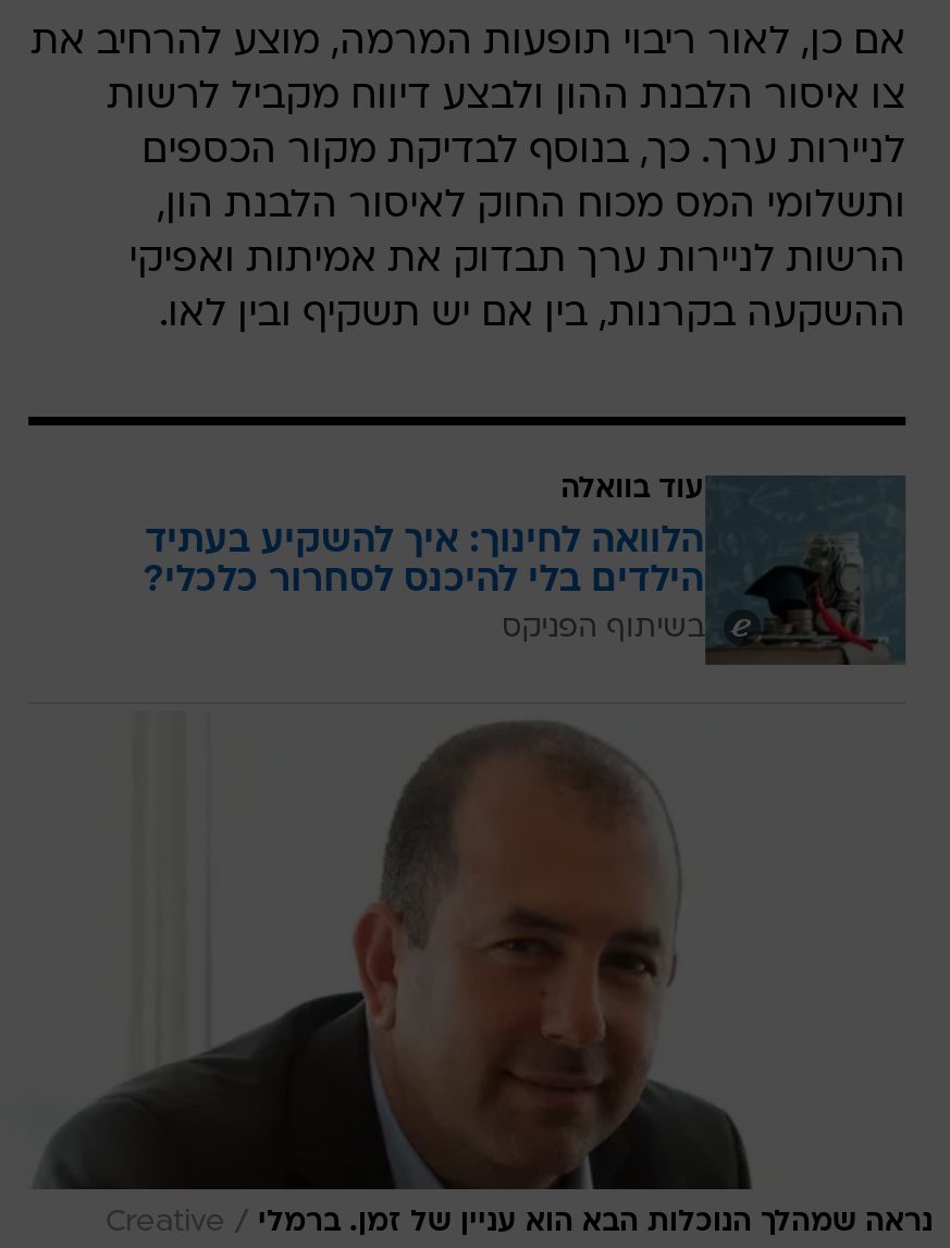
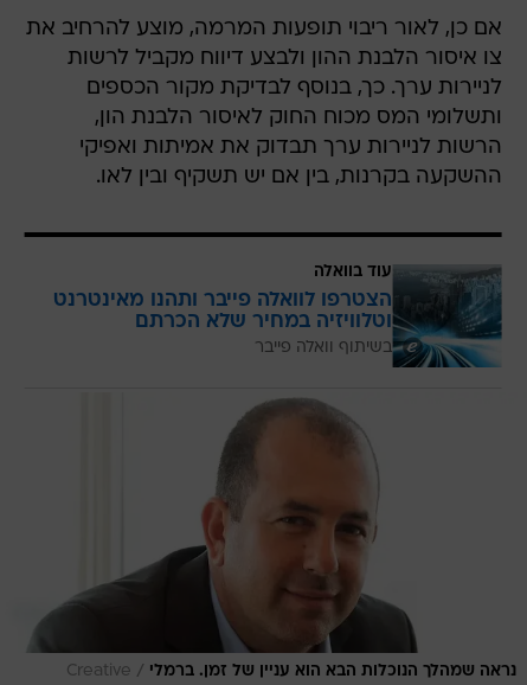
- [image]
- הלוואה לחינוך: איך להשקיע בעתיד
- הילדים בלי להיכנס לסחרור כלכלי?
- בשיתוף הפניקס
+ [image]
+ הצטרפו לוואלה פייבר ותהנו מאינטרנט
+ וטלוויזיה במחיר שלא הכרתם
+ בשיתוף וואלה פייבר
